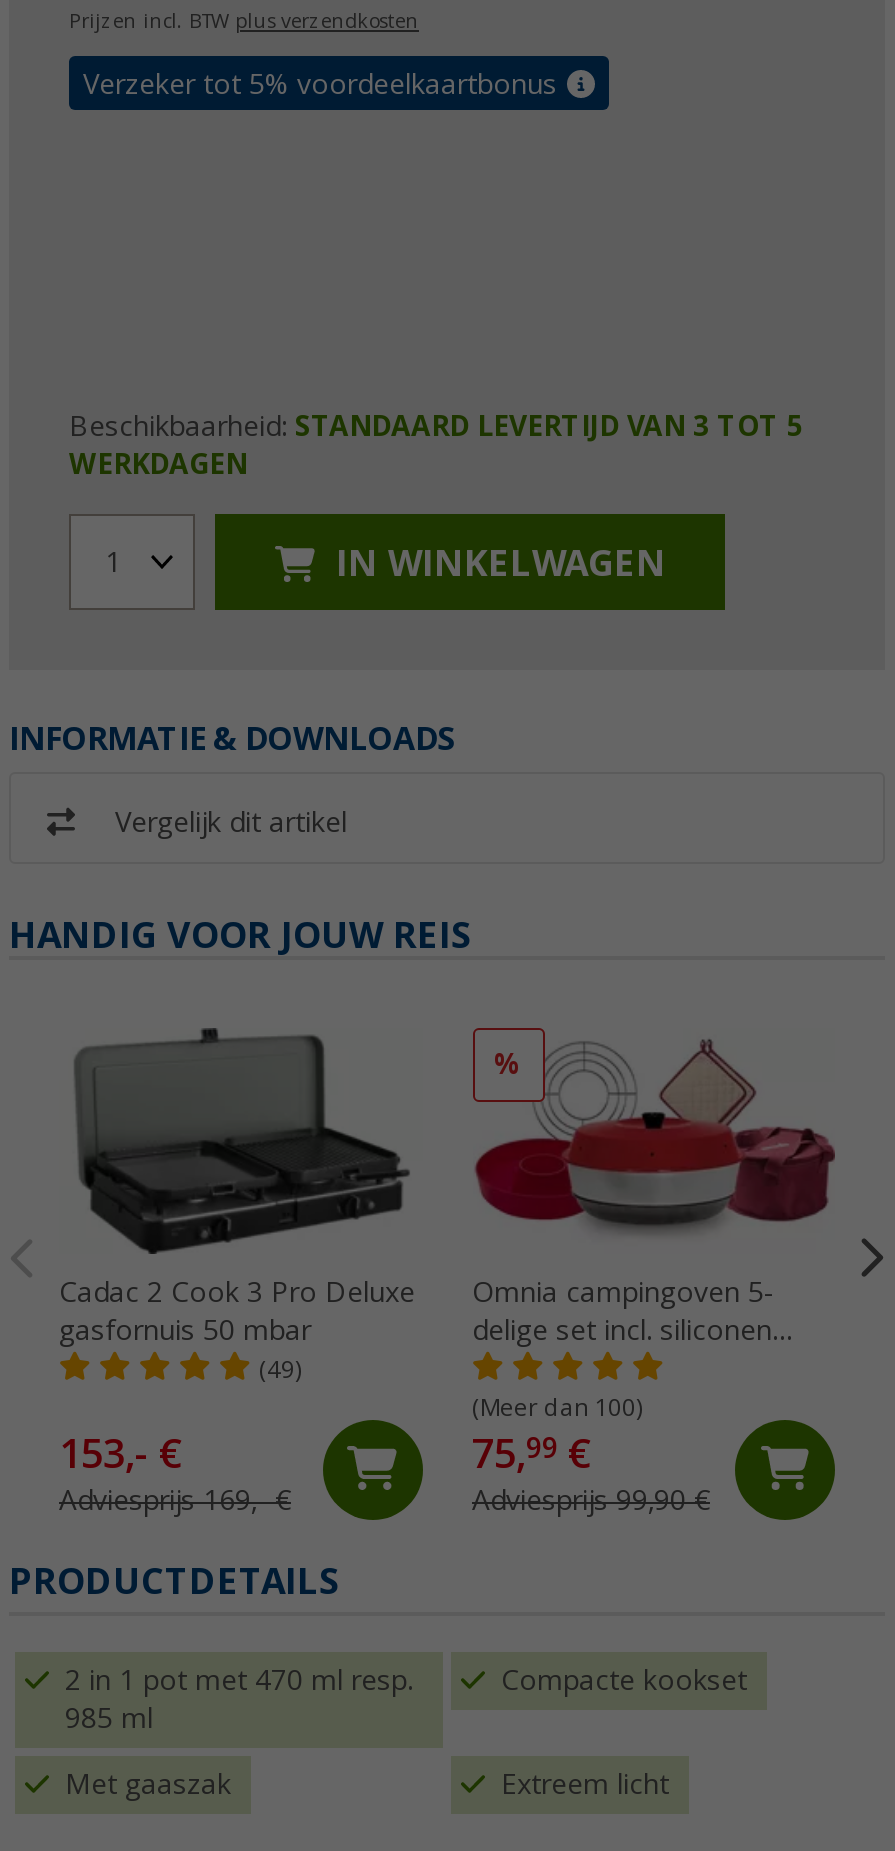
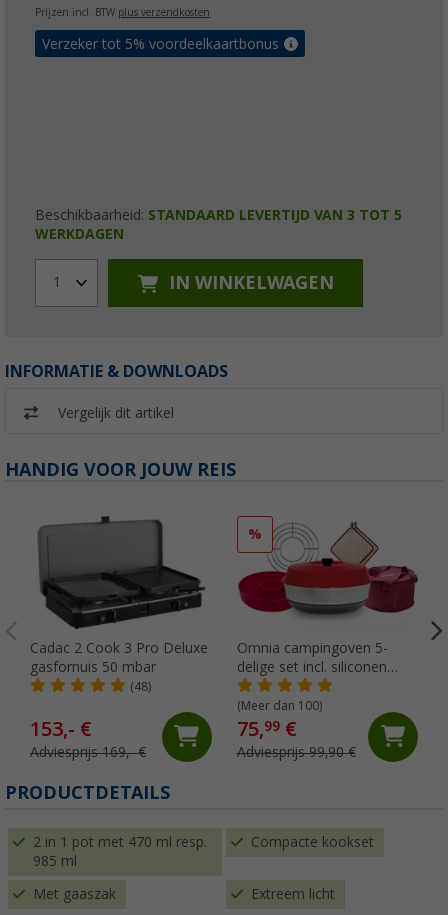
- (49)
+ (48)
